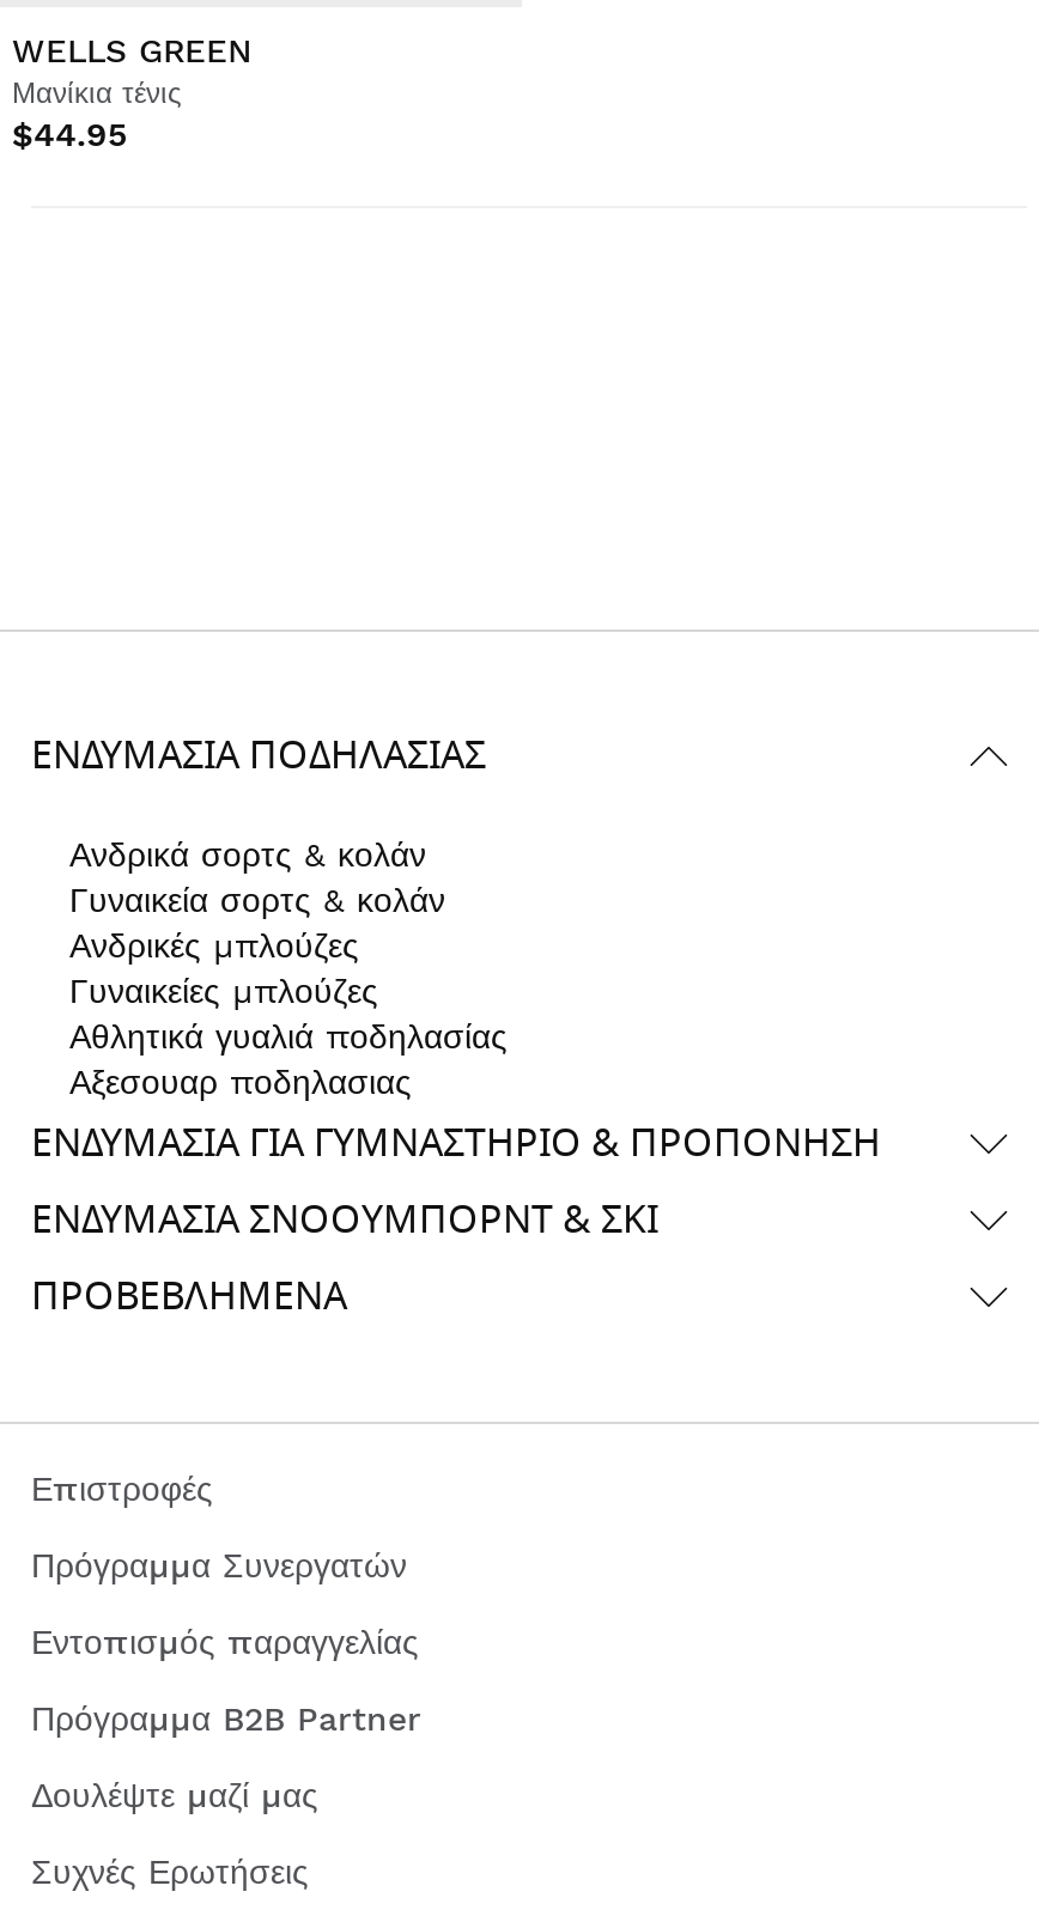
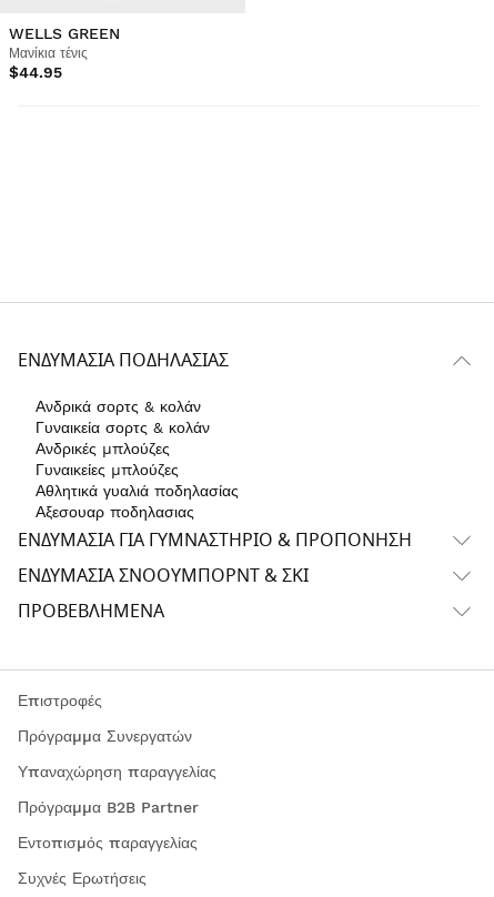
+ Υπαναχώρηση παραγγελίας

moved down: Εντοπισμός παραγγελίας

- Δουλέψτε μαζί μας
